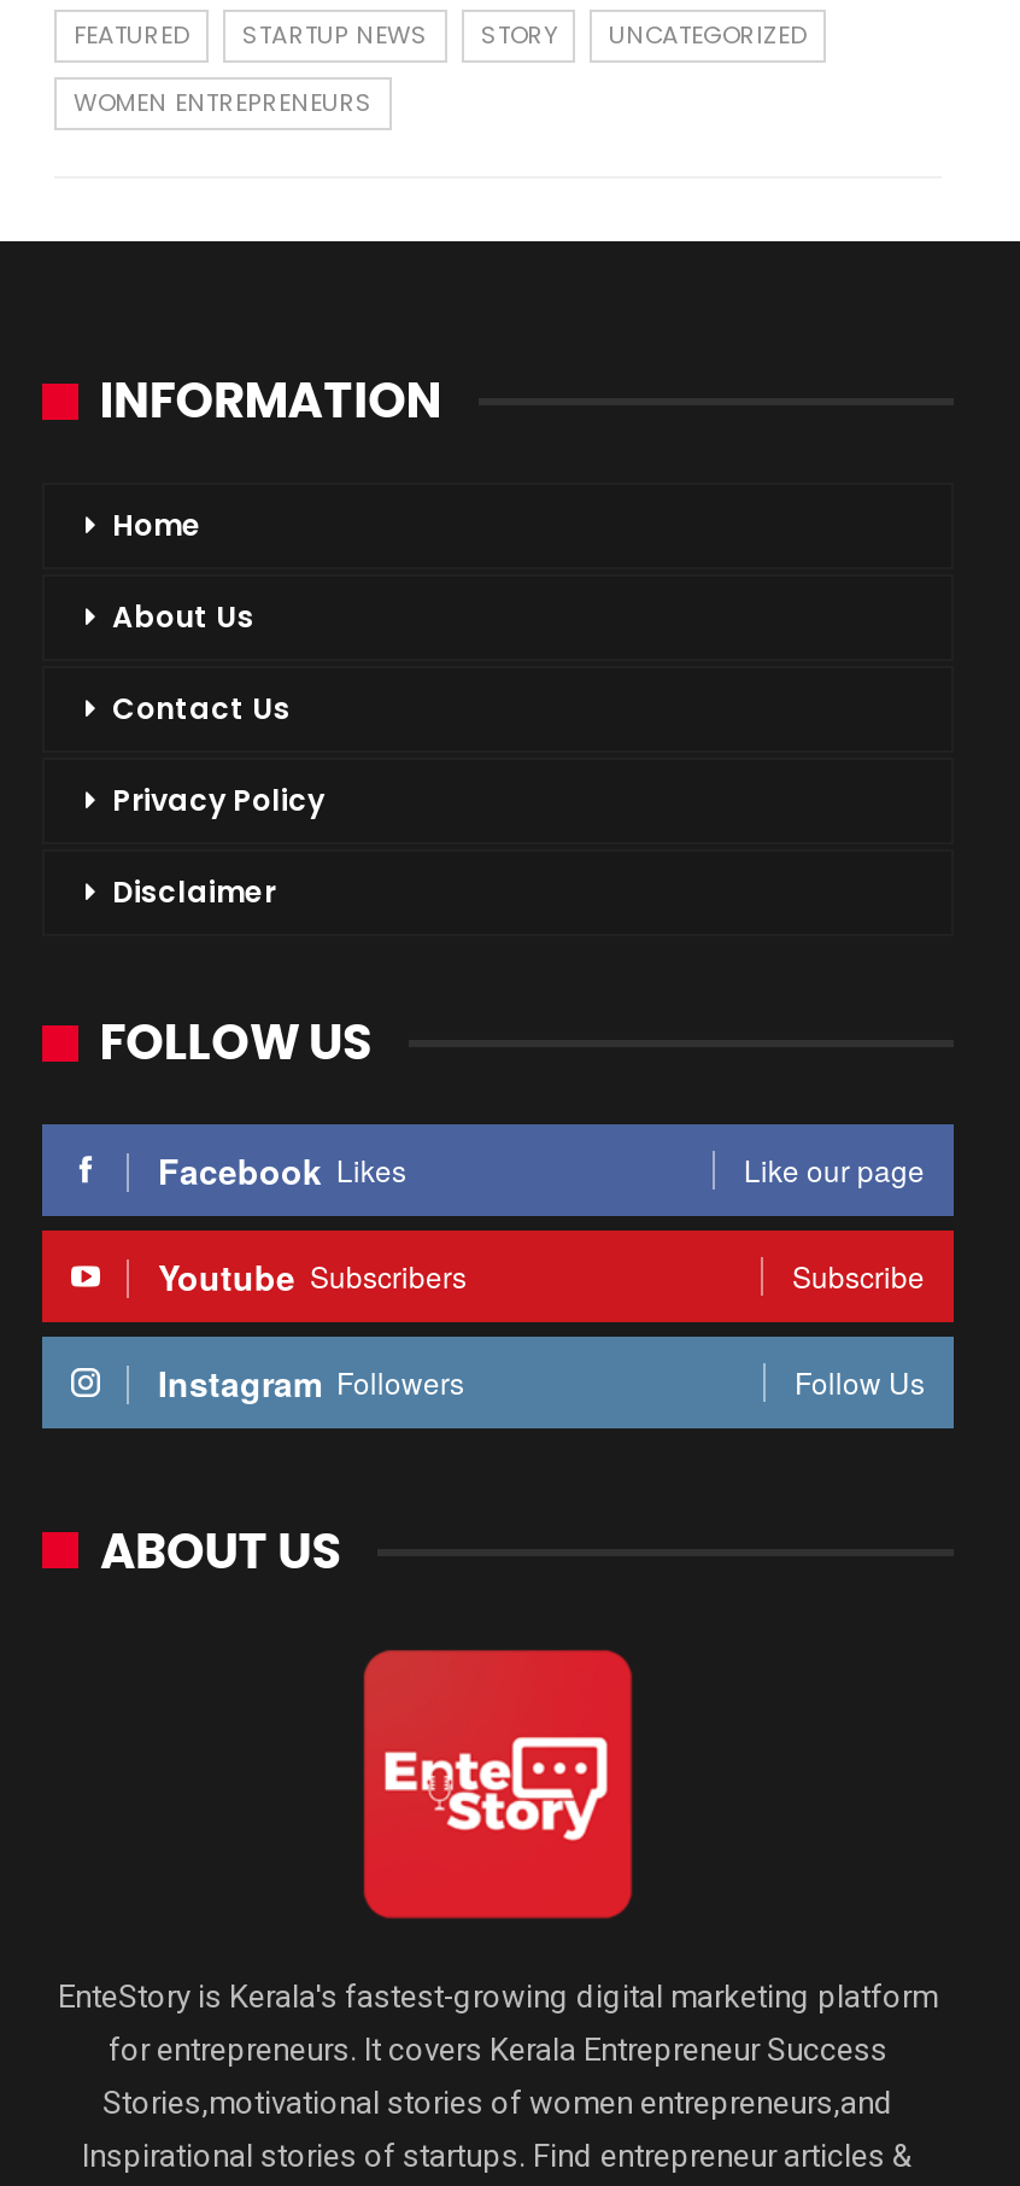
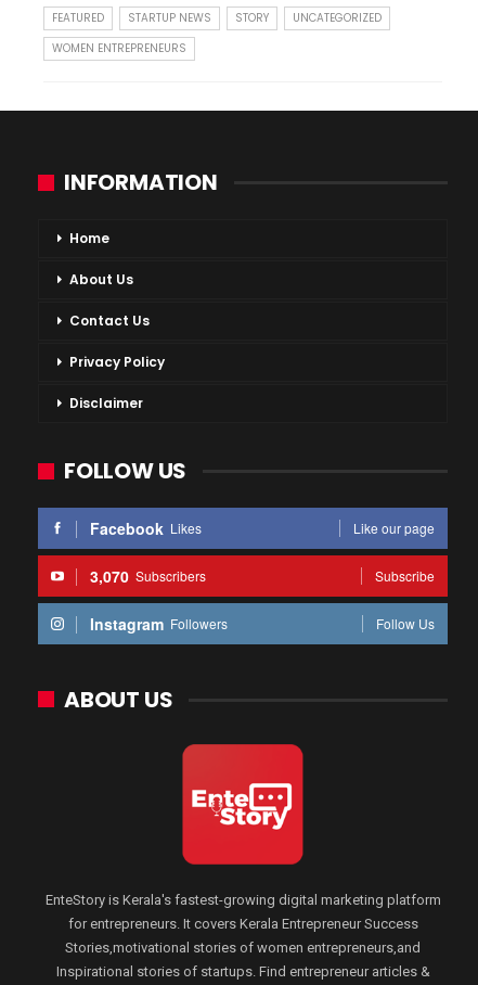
- Youtube Subscribers
+ 3,070 Subscribers
